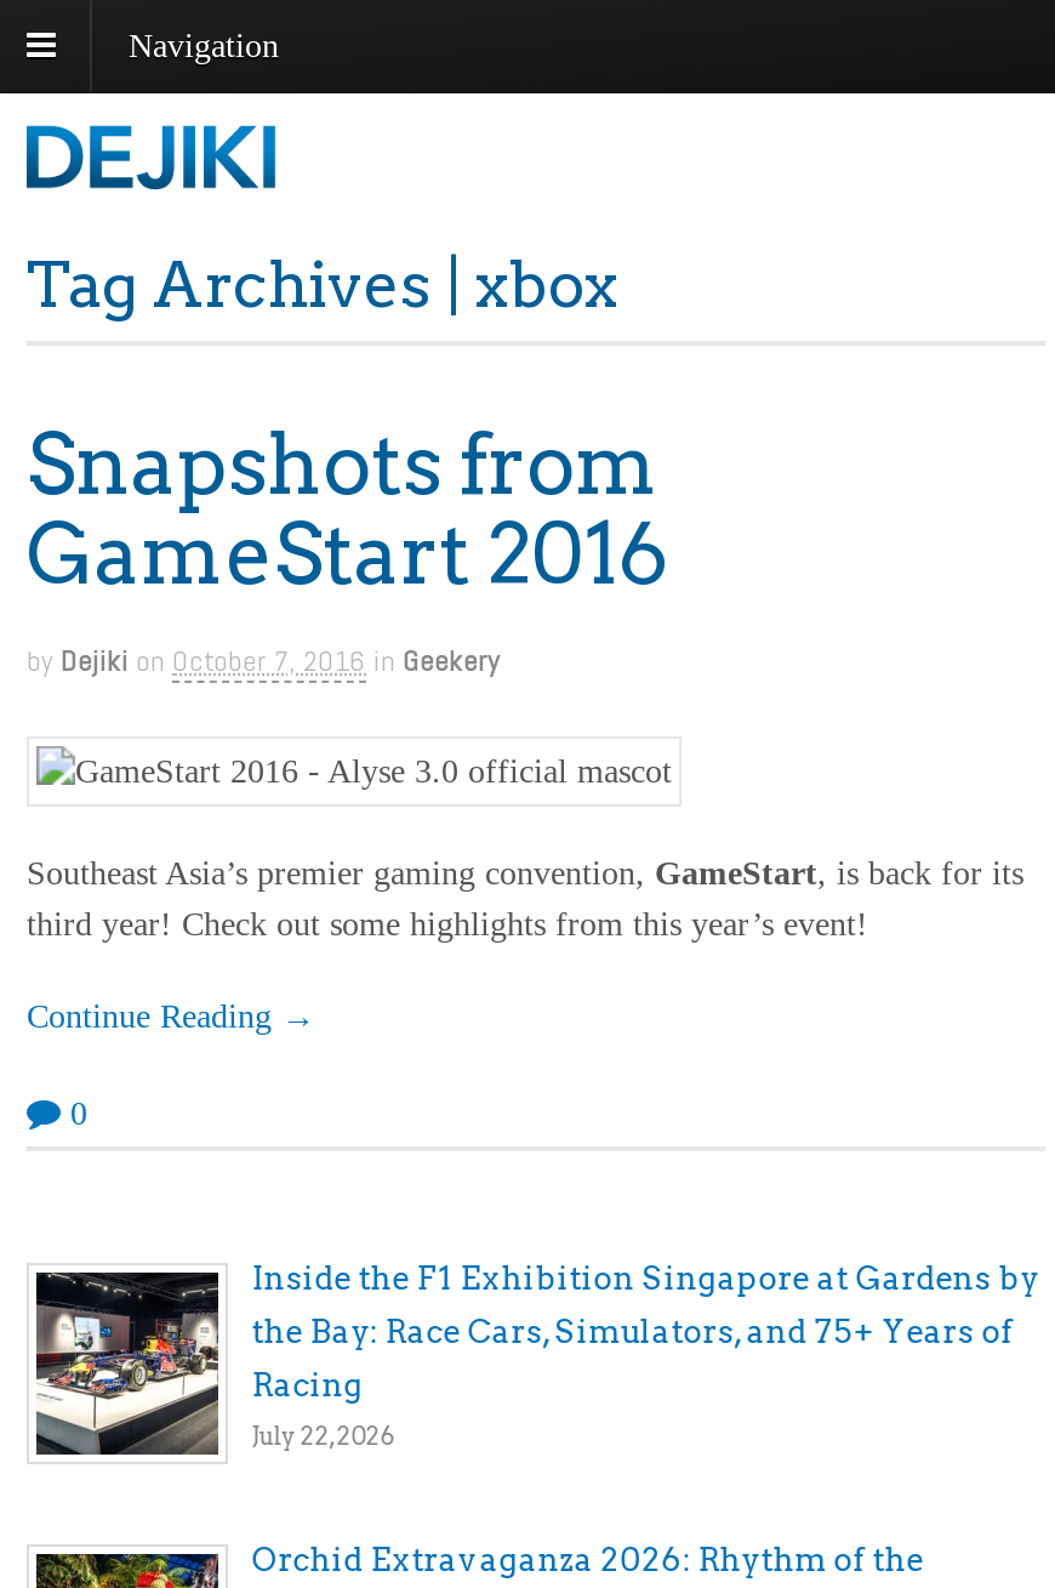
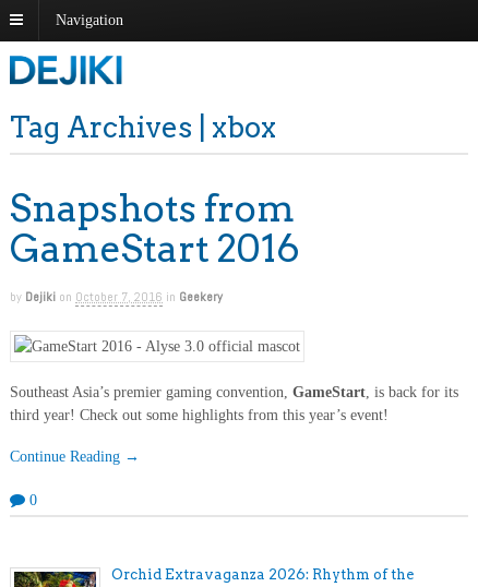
- [image]
- Inside the F1 Exhibition Singapore at Gardens by
- the Bay: Race Cars, Simulators, and 75+ Years of
- Racing
- July 22, 2026
